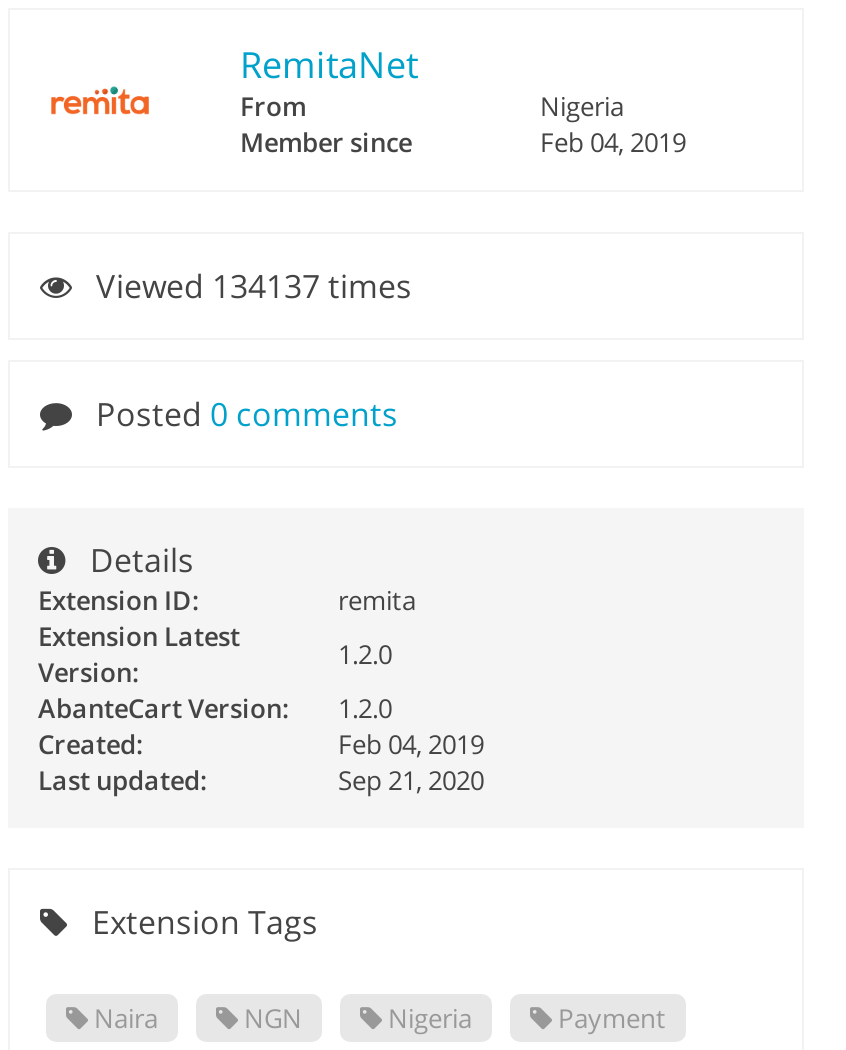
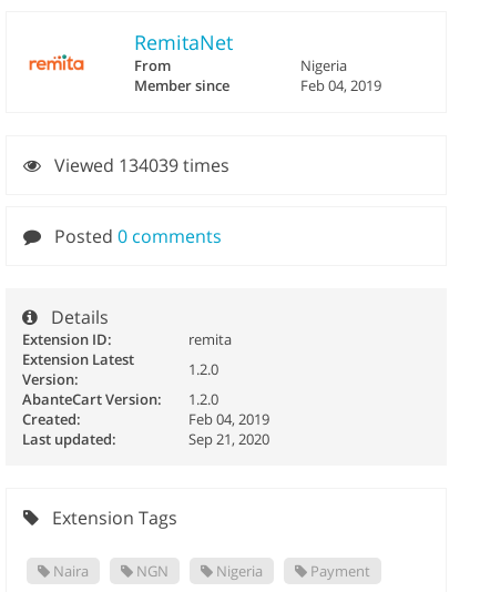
- Viewed 134137 times
+ Viewed 134039 times
